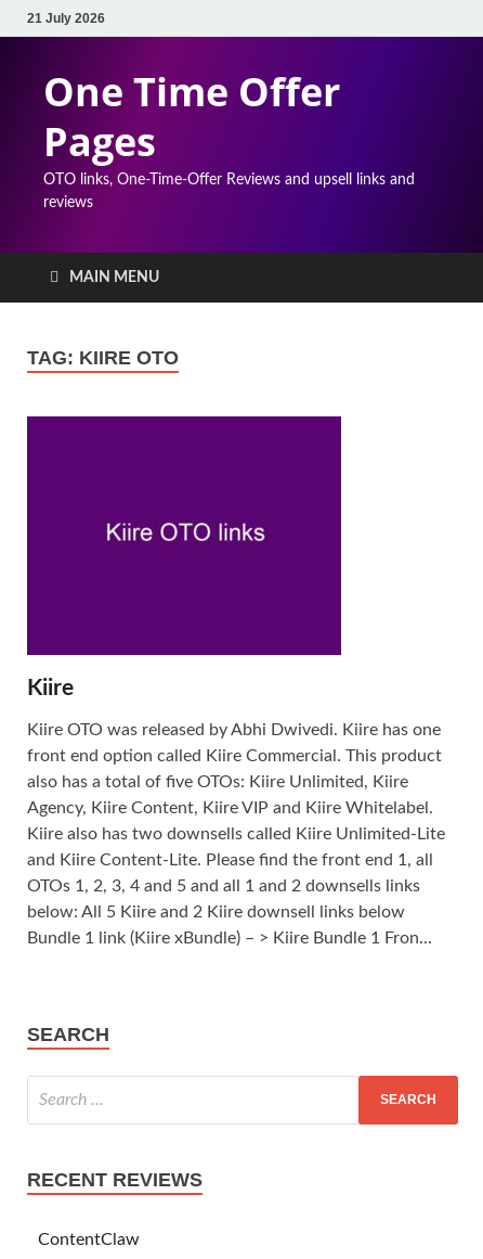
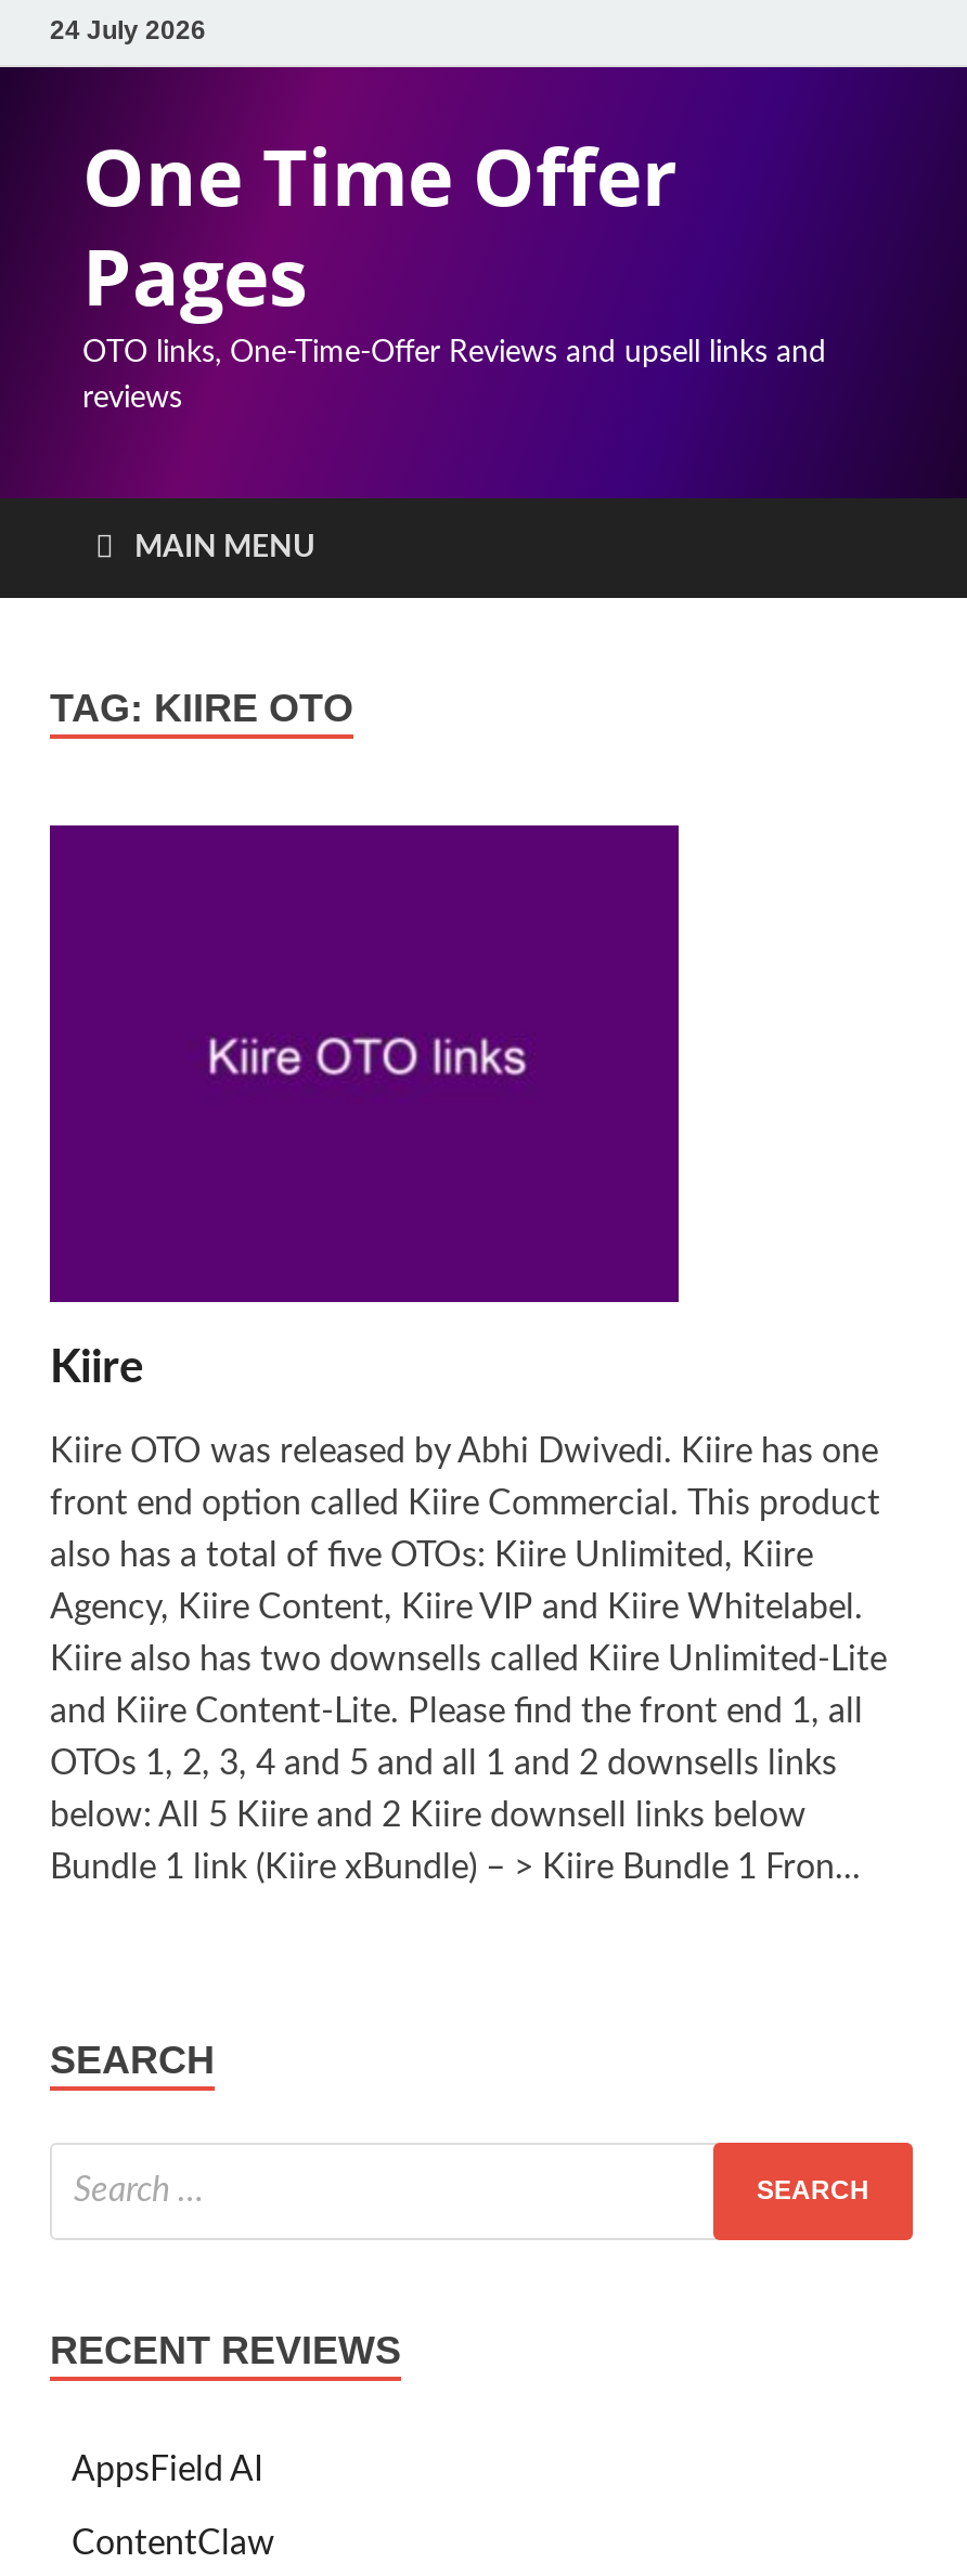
- 21 July 2026
+ 24 July 2026

+ AppsField AI
